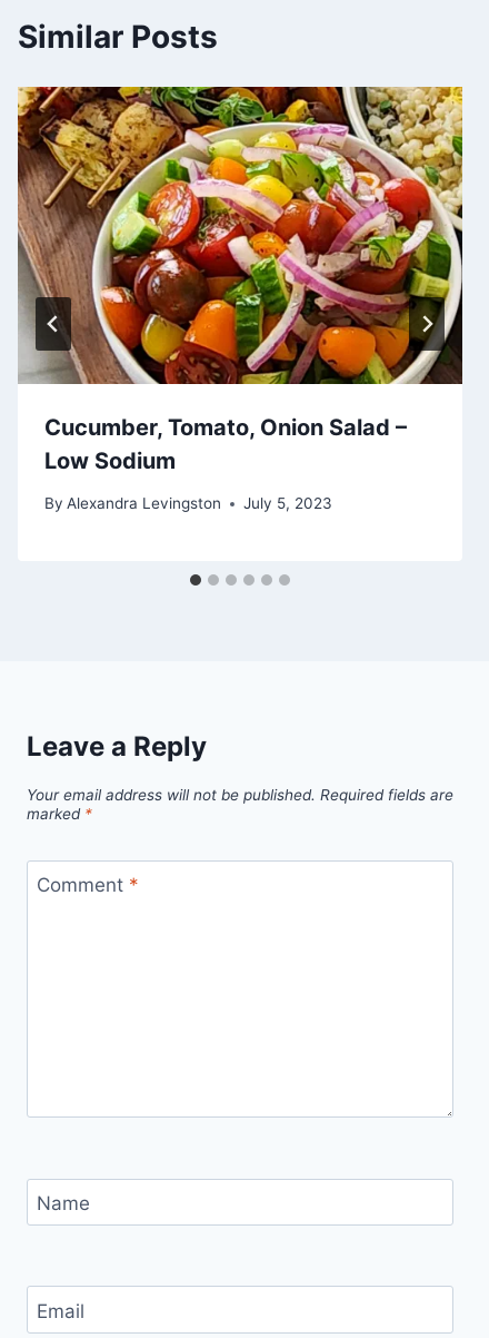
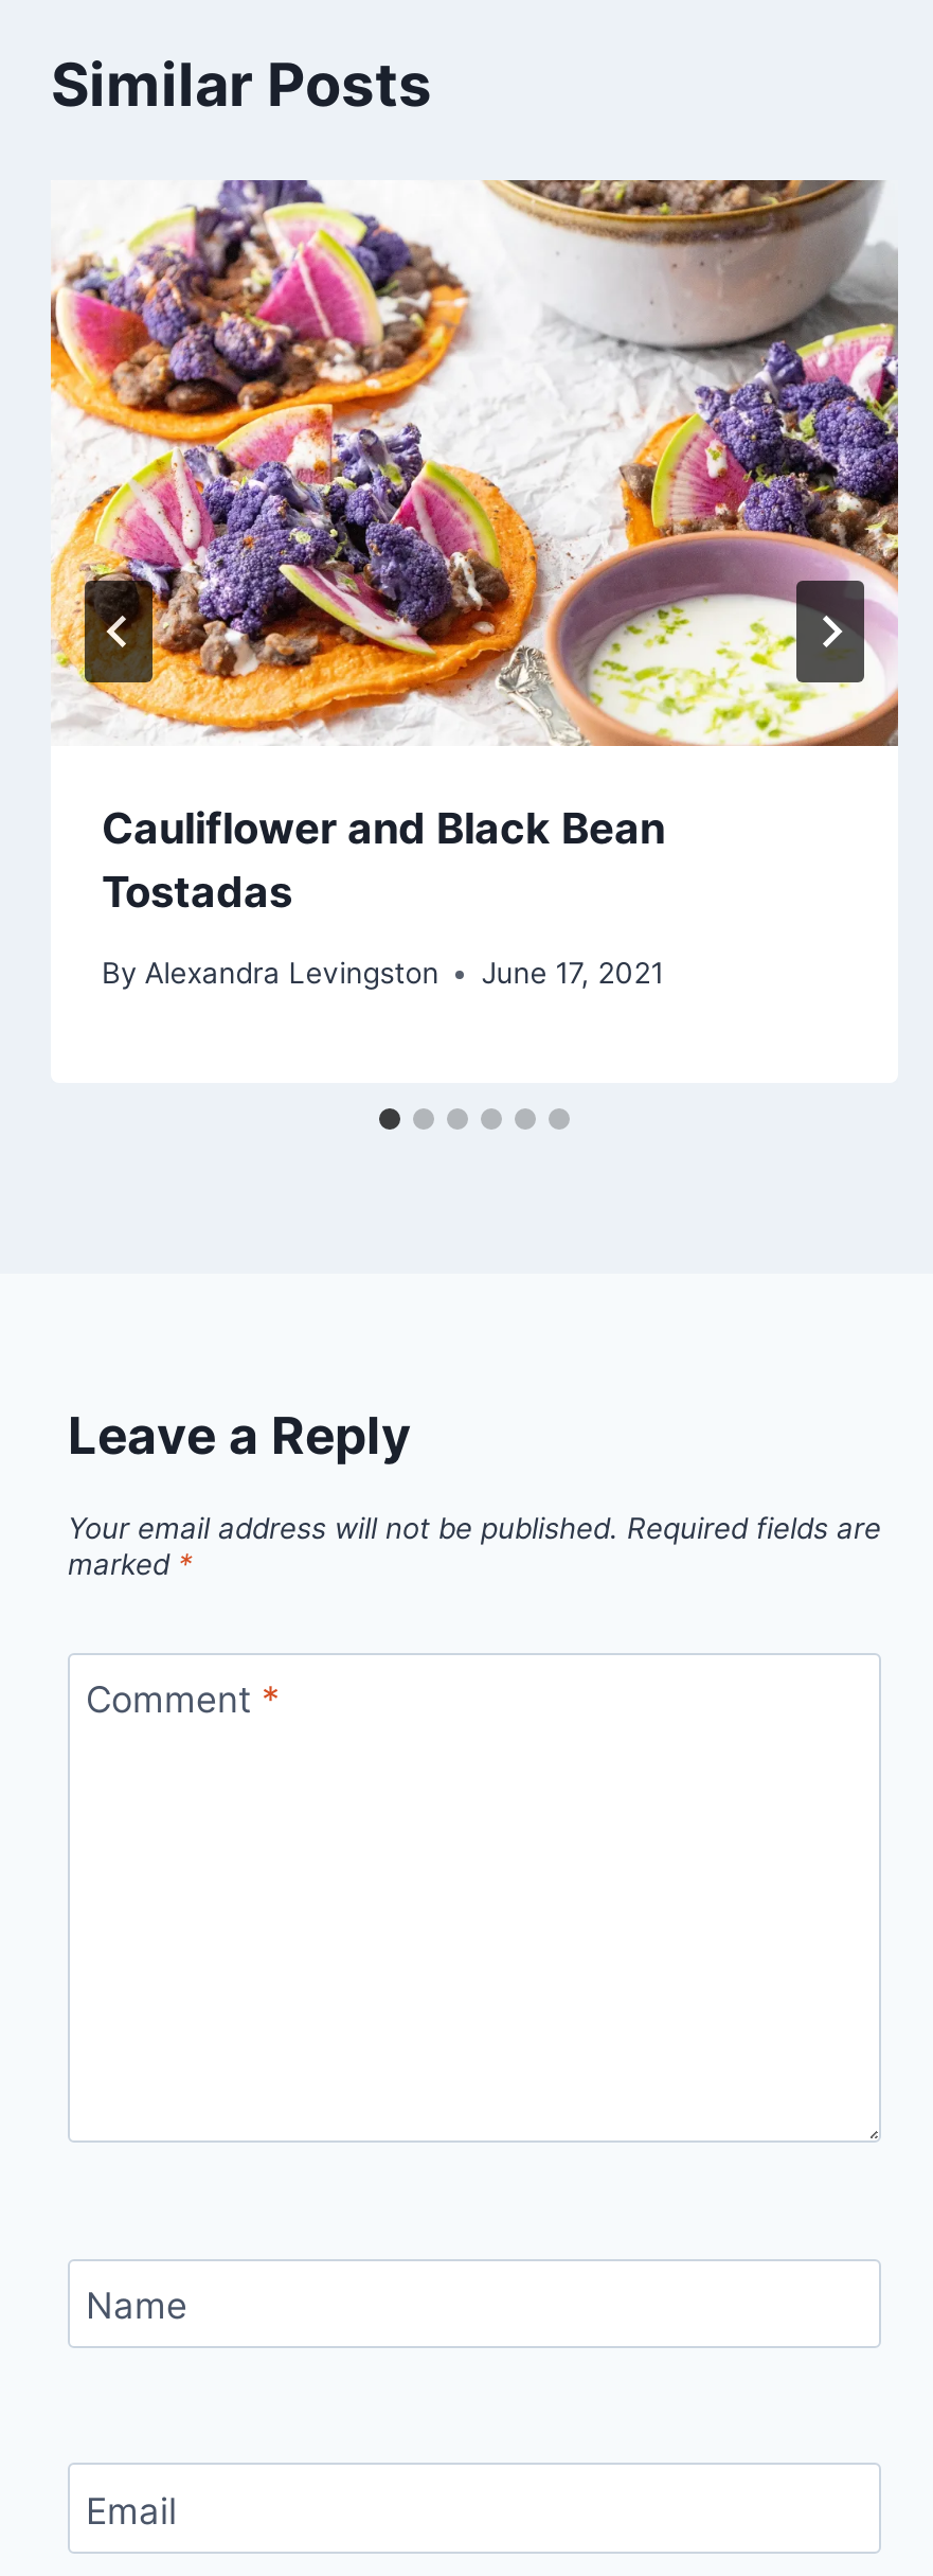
- [image]
- Cucumber, Tomato, Onion Salad –
- Low Sodium
+ [image]
+ Cauliflower and Black Bean
+ Tostadas

- By Alexandra Levingston July 5, 2023
+ By Alexandra Levingston June 17, 2021
